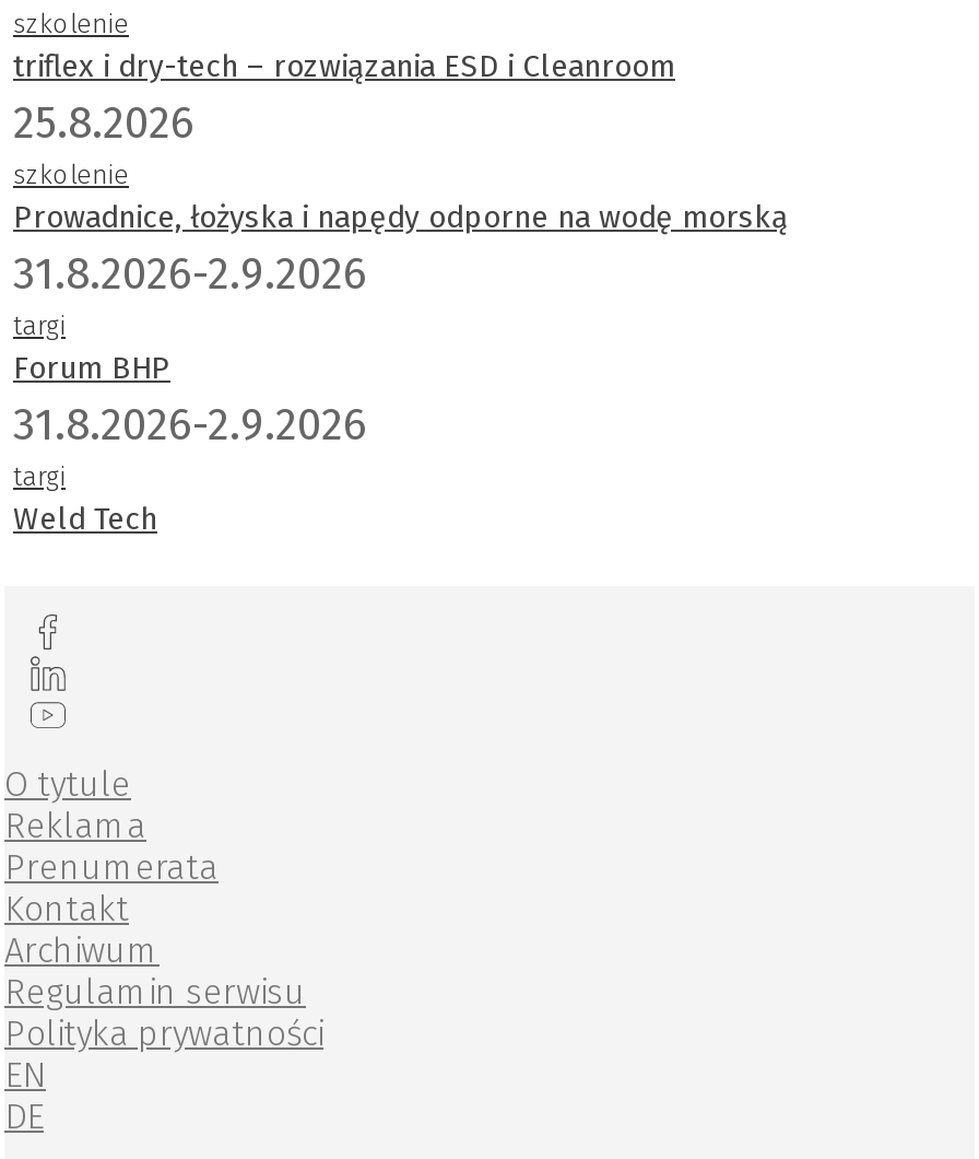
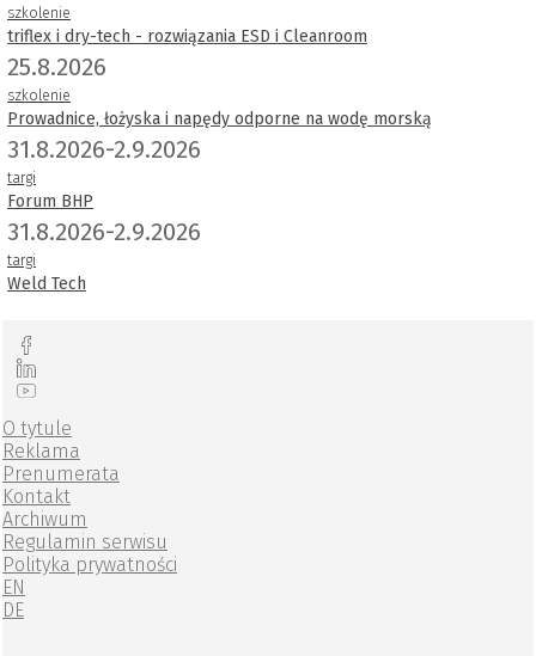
- triflex i dry-tech – rozwiązania ESD i Cleanroom
+ triflex i dry-tech - rozwiązania ESD i Cleanroom
